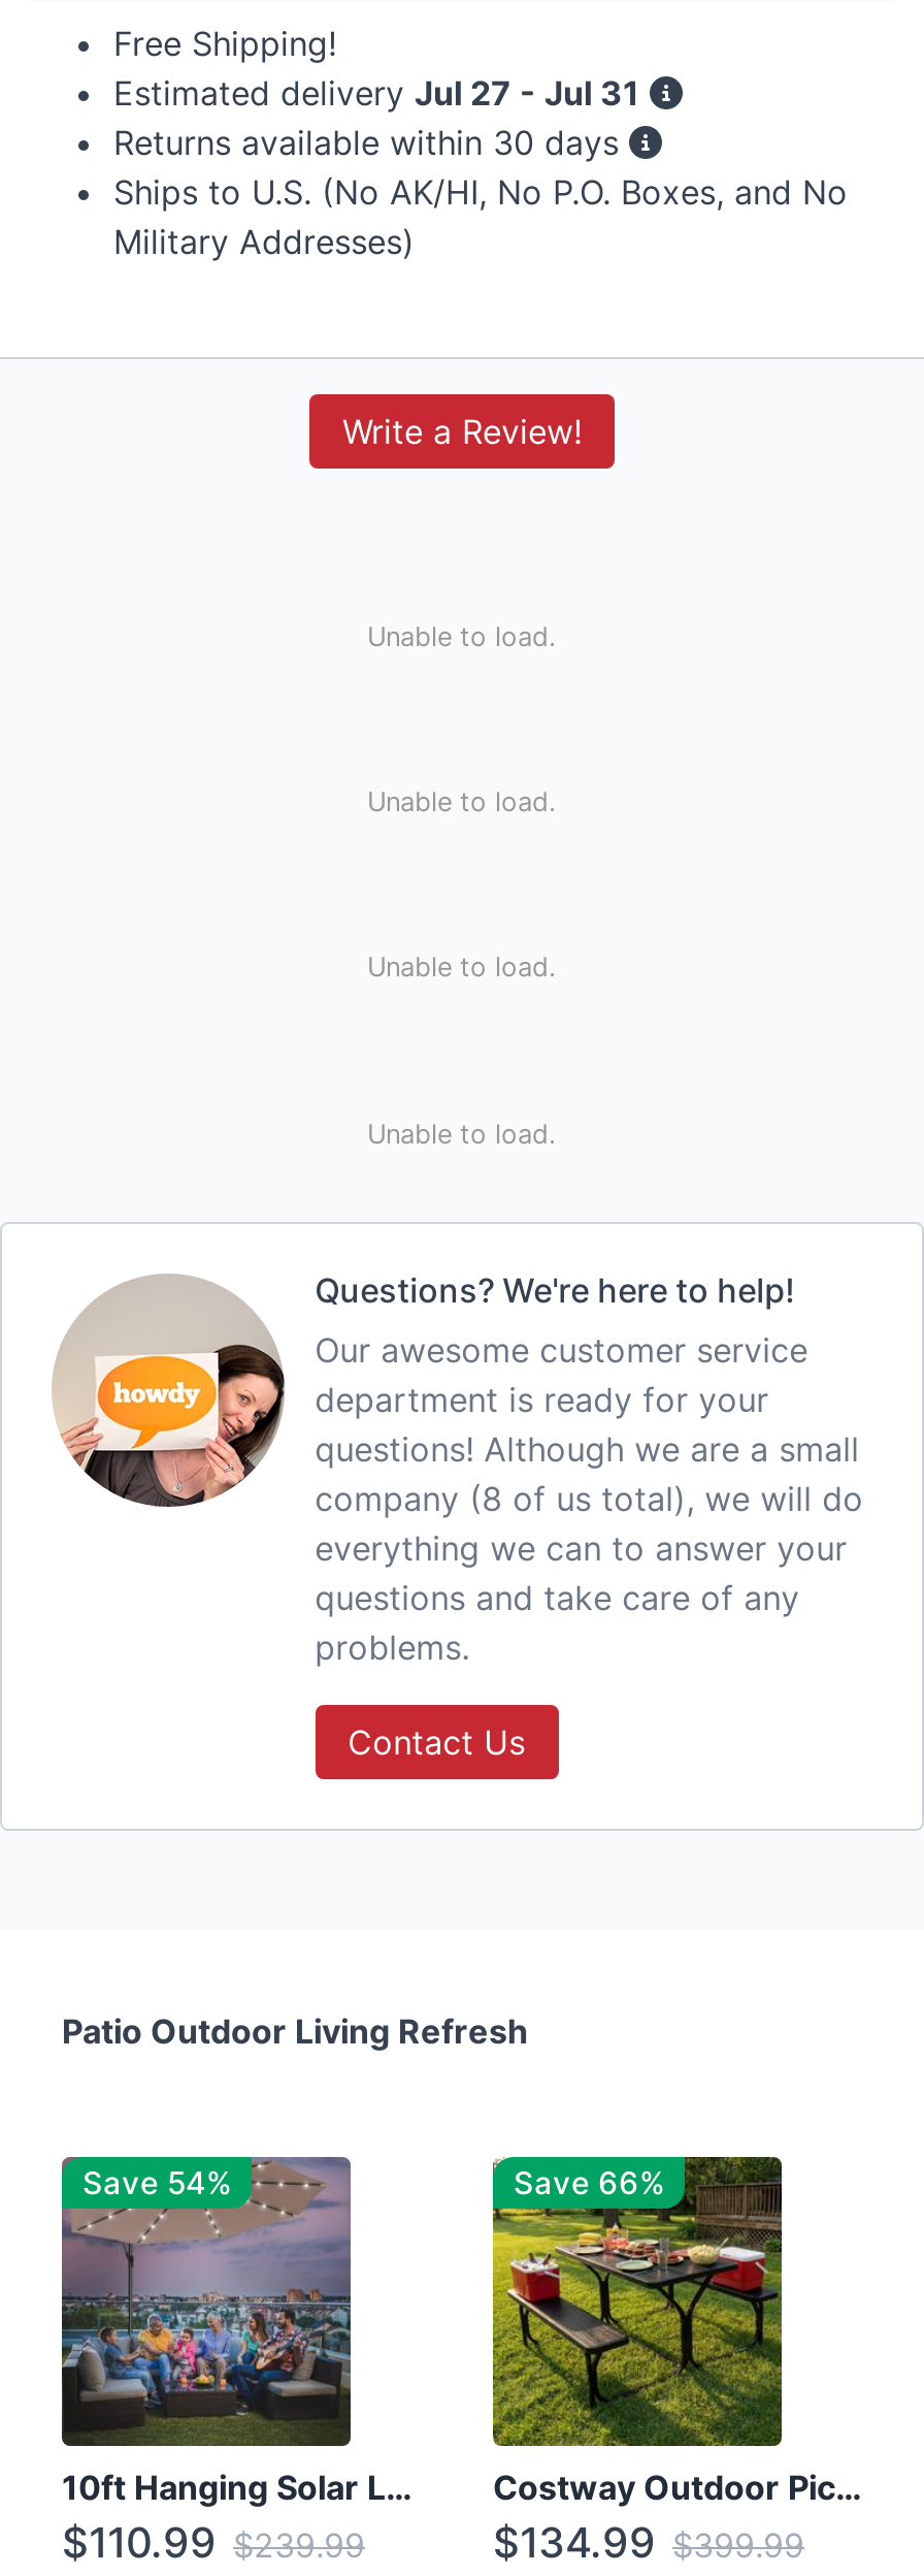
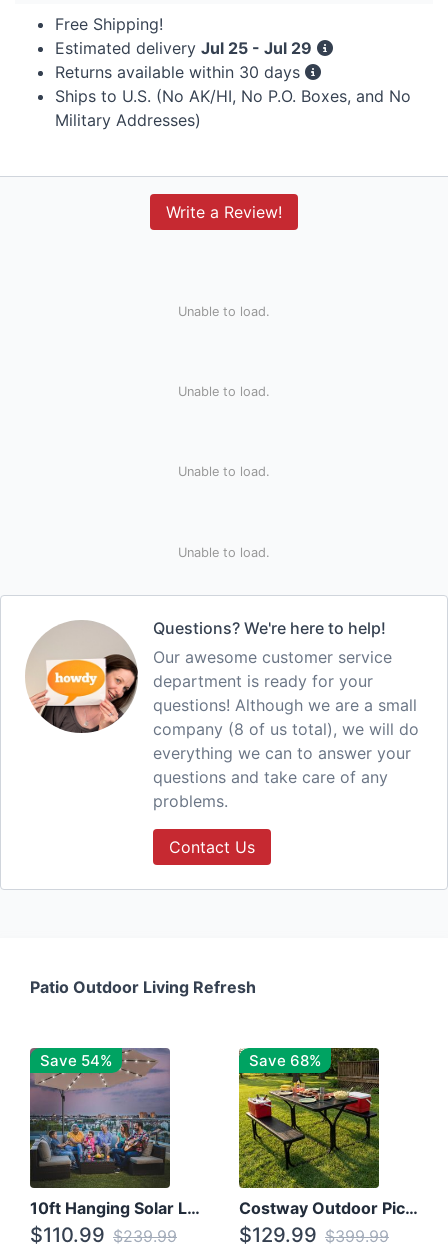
- Estimated delivery Jul 27 - Jul 31
+ Estimated delivery Jul 25 - Jul 29

- Save 66%
+ Save 68%

- $134.99 $399.99
+ $129.99 $399.99
